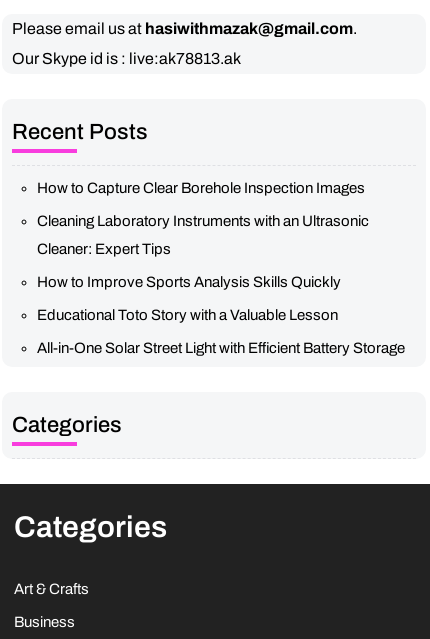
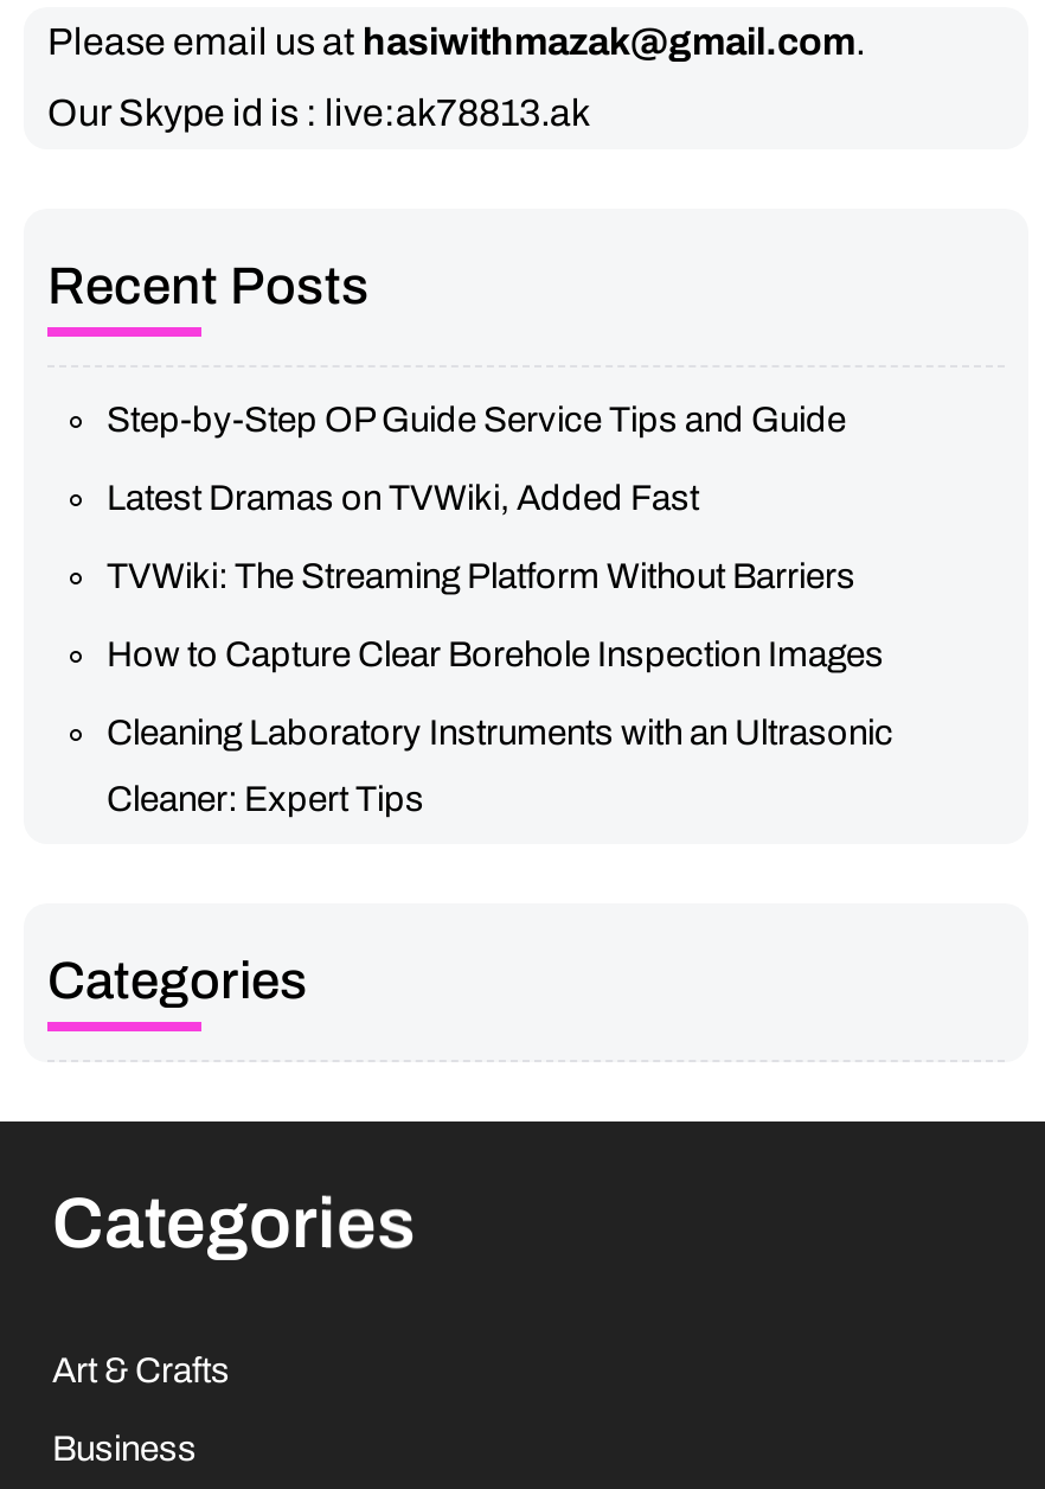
+ Step-by-Step OP Guide Service Tips and Guide
+ Latest Dramas on TVWiki, Added Fast
+ TVWiki: The Streaming Platform Without Barriers

moved down: How to Capture Clear Borehole Inspection Images | Cleaning Laboratory Instruments with an Ultrasonic | Cleaner: Expert Tips

- How to Improve Sports Analysis Skills Quickly
- Educational Toto Story with a Valuable Lesson
- All-in-One Solar Street Light with Efficient Battery Storage
